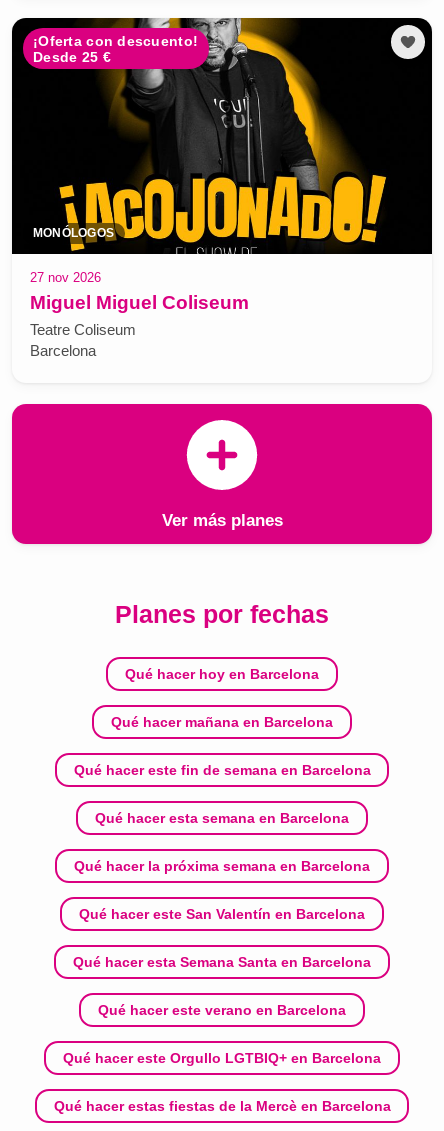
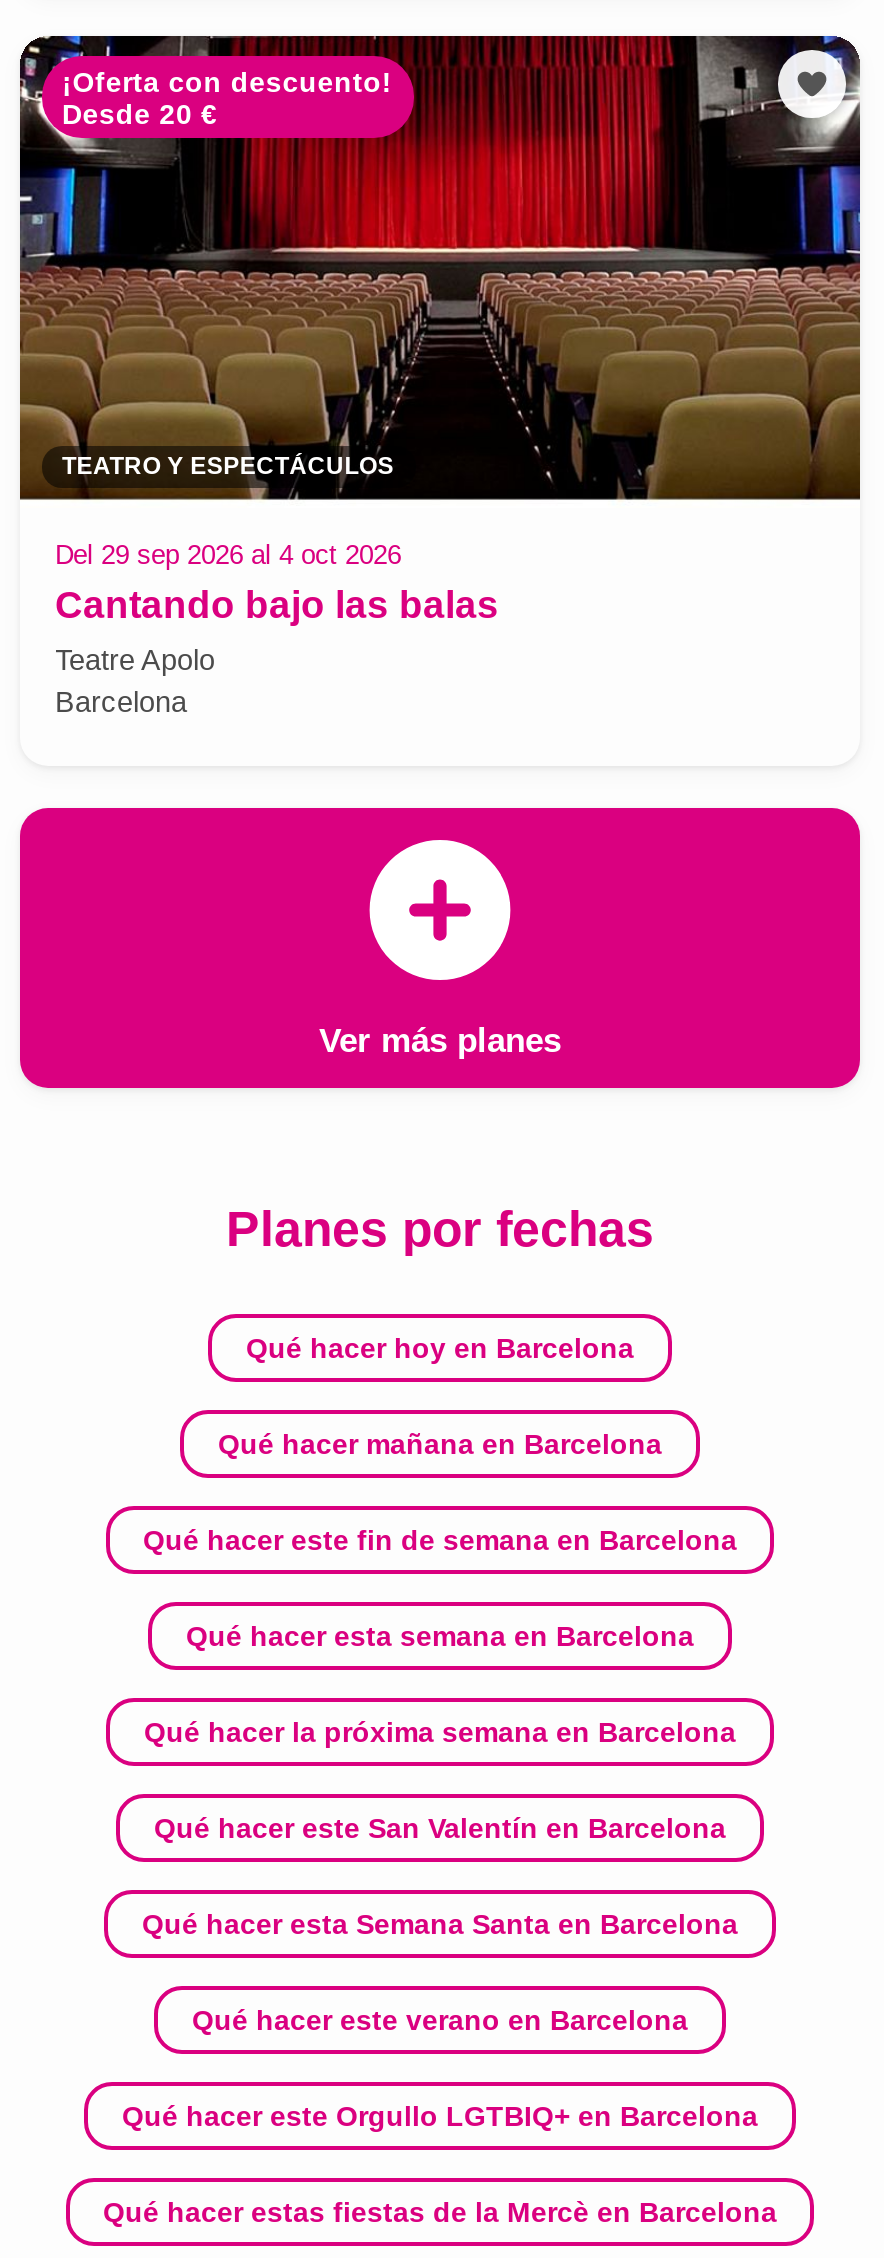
- [image]
- Desde 25 €
+ [image]
+ Desde 20 €

- MONÓLOGOS
+ TEATRO Y ESPECTÁCULOS

- 27 nov 2026
- Miguel Miguel Coliseum
- Teatre Coliseum
+ Del 29 sep 2026 al 4 oct 2026
+ Cantando bajo las balas
+ Teatre Apolo
